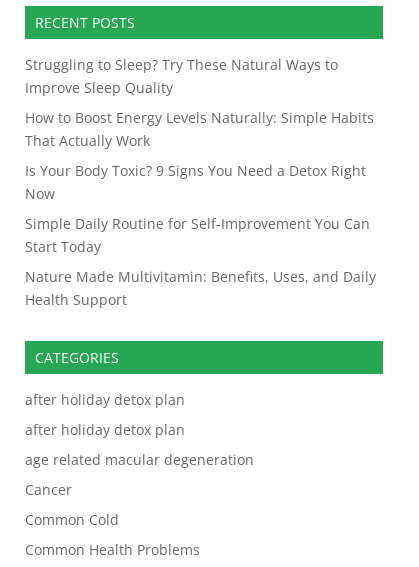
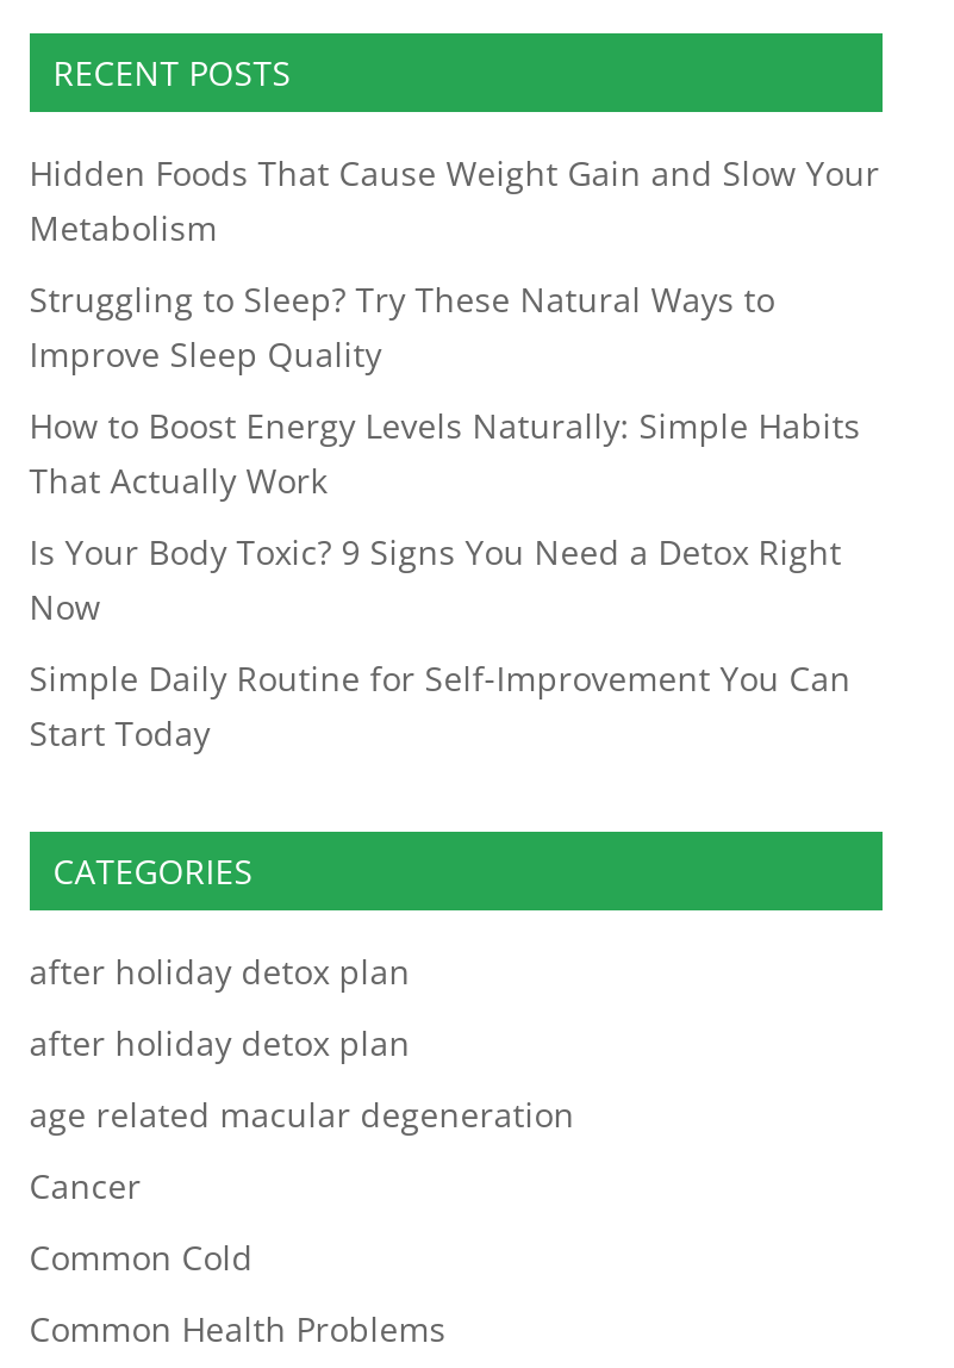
+ Hidden Foods That Cause Weight Gain and Slow Your
+ Metabolism

moved down: Struggling to Sleep? Try These Natural Ways to | Improve Sleep Quality | How to Boost Energy Levels Naturally: Simple Habits | That Actually Work | Is Your Body Toxic? 9 Signs You Need a Detox Right | Now | Simple Daily Routine for Self-Improvement You Can | Start Today

- Nature Made Multivitamin: Benefits, Uses, and Daily
- Health Support
